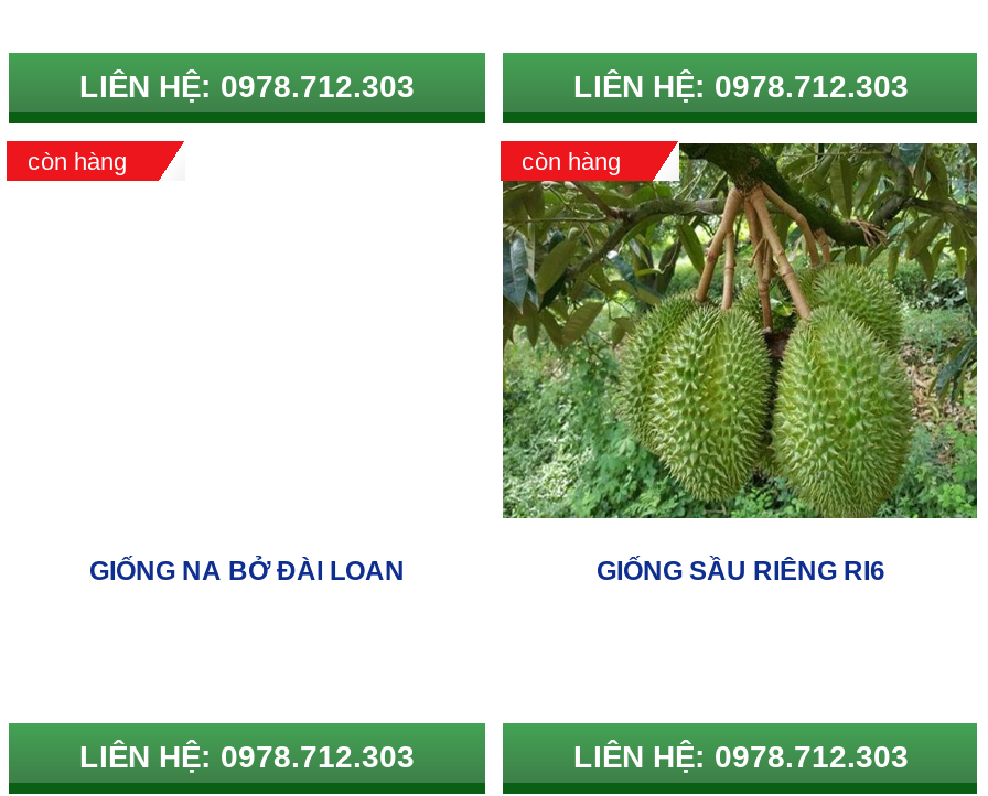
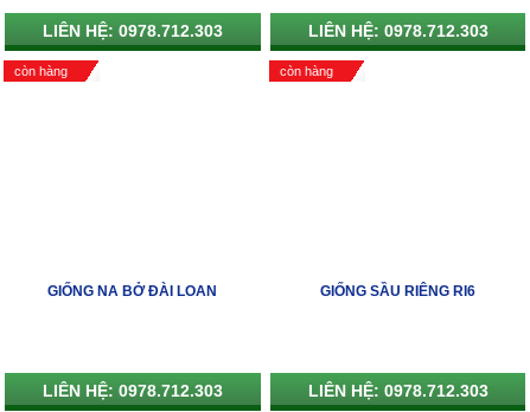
- [image]
